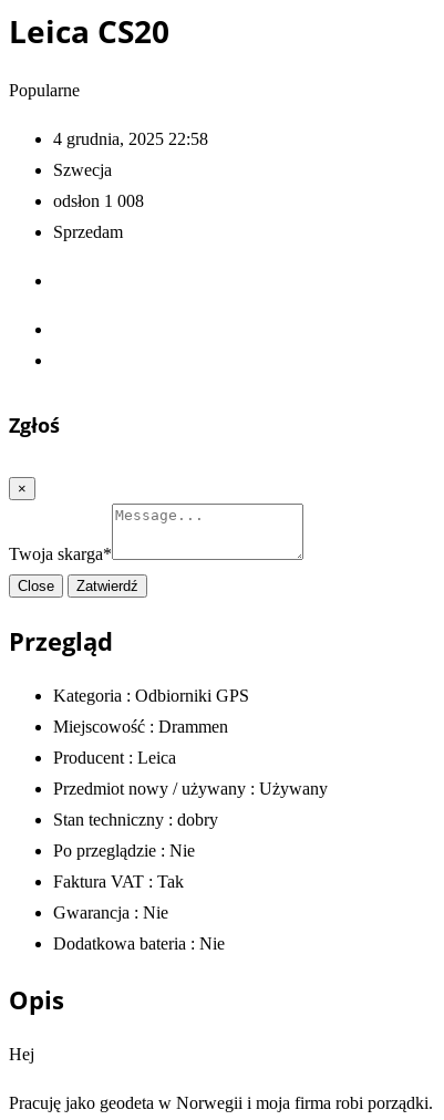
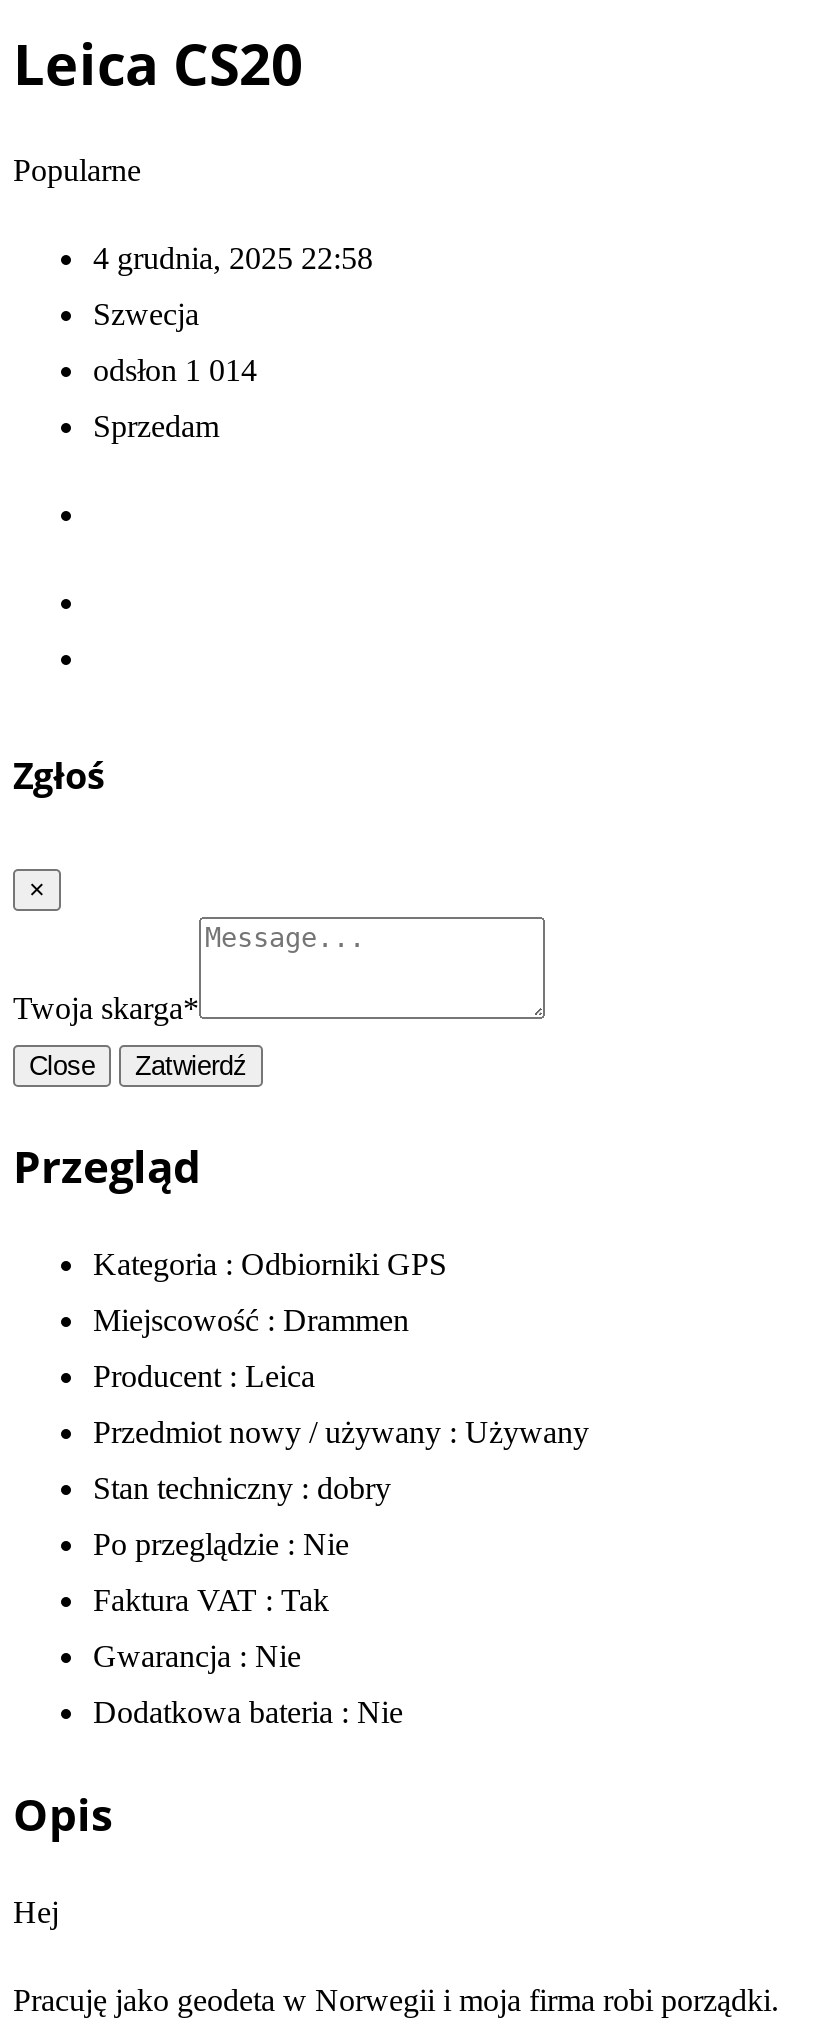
- odsłon 1 008
+ odsłon 1 014
